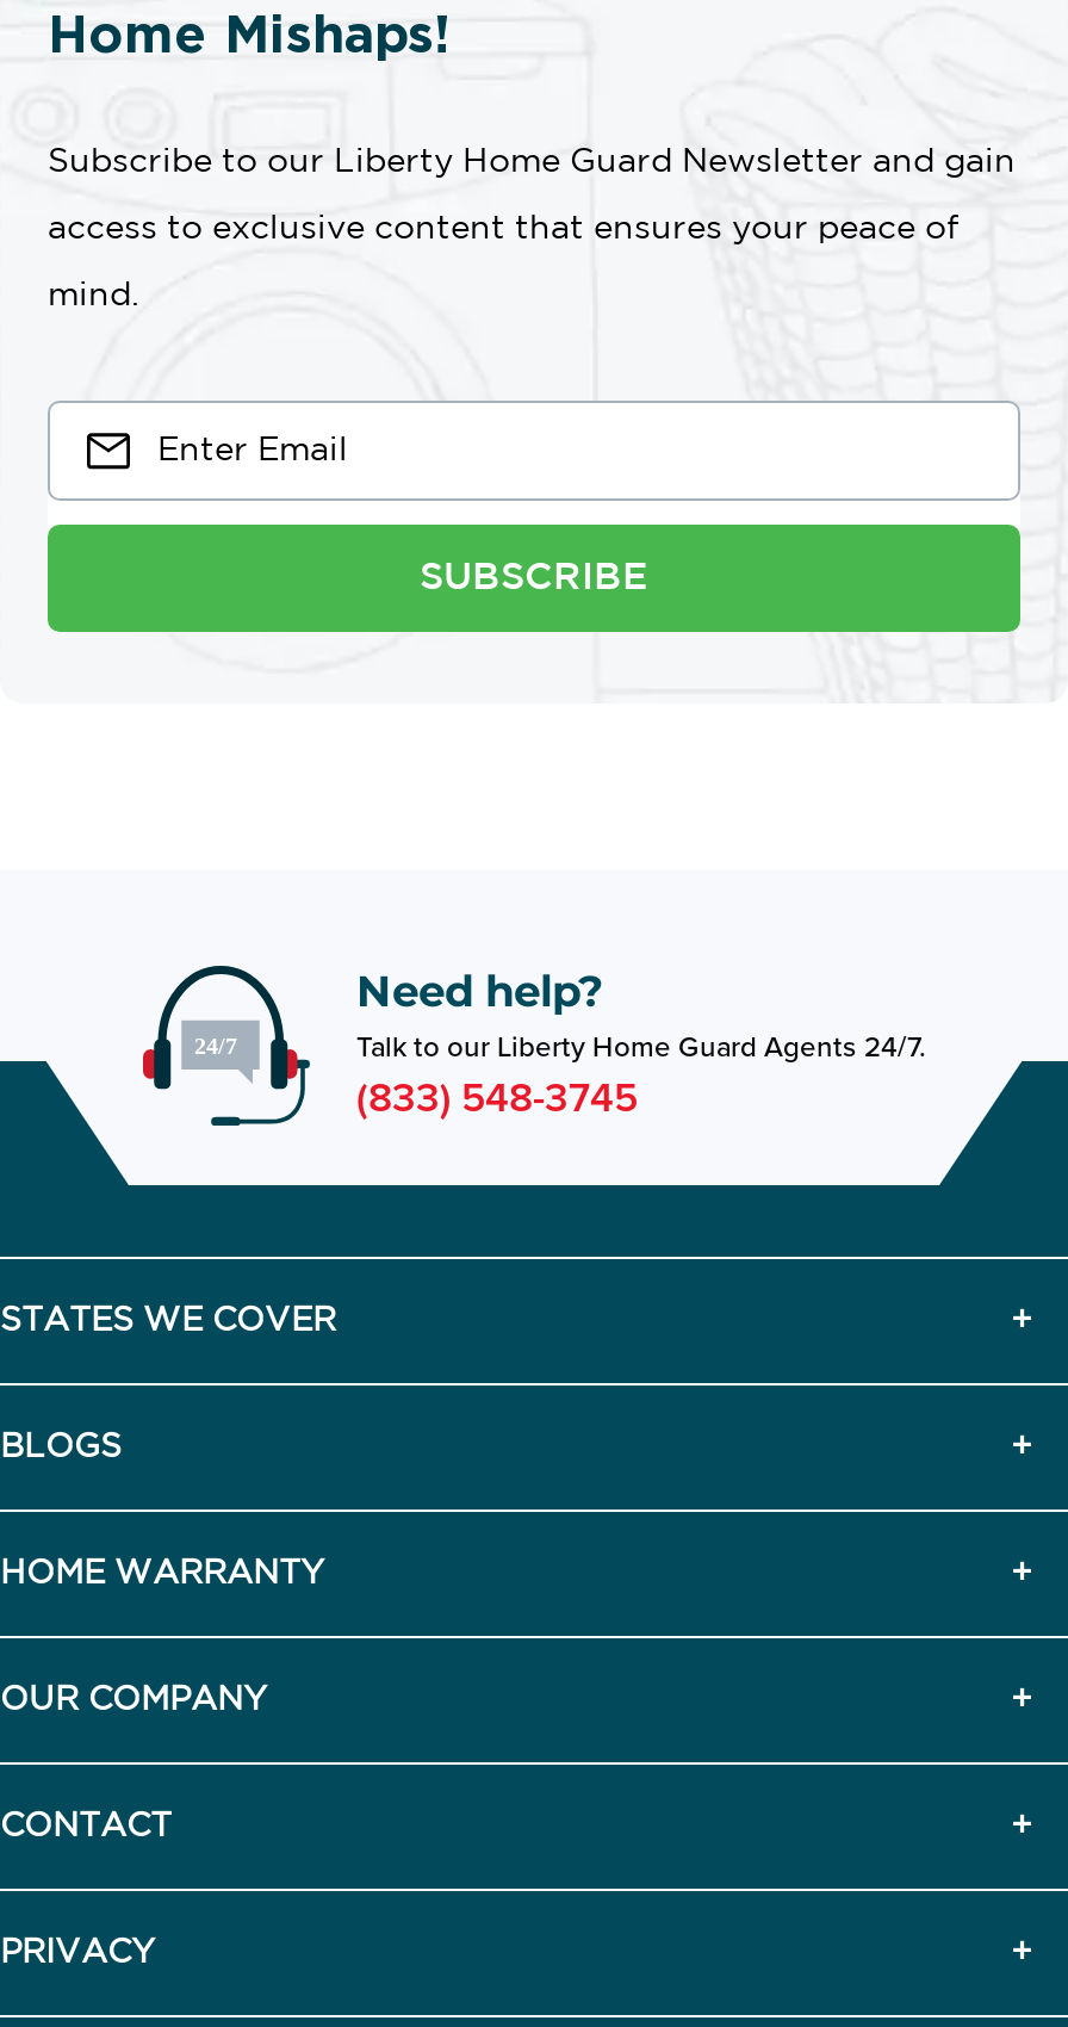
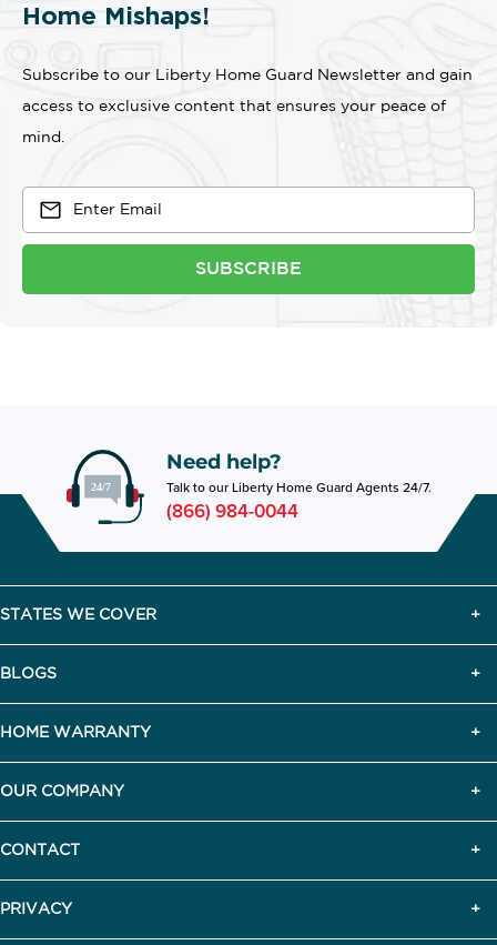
- (833) 548-3745
+ (866) 984-0044
